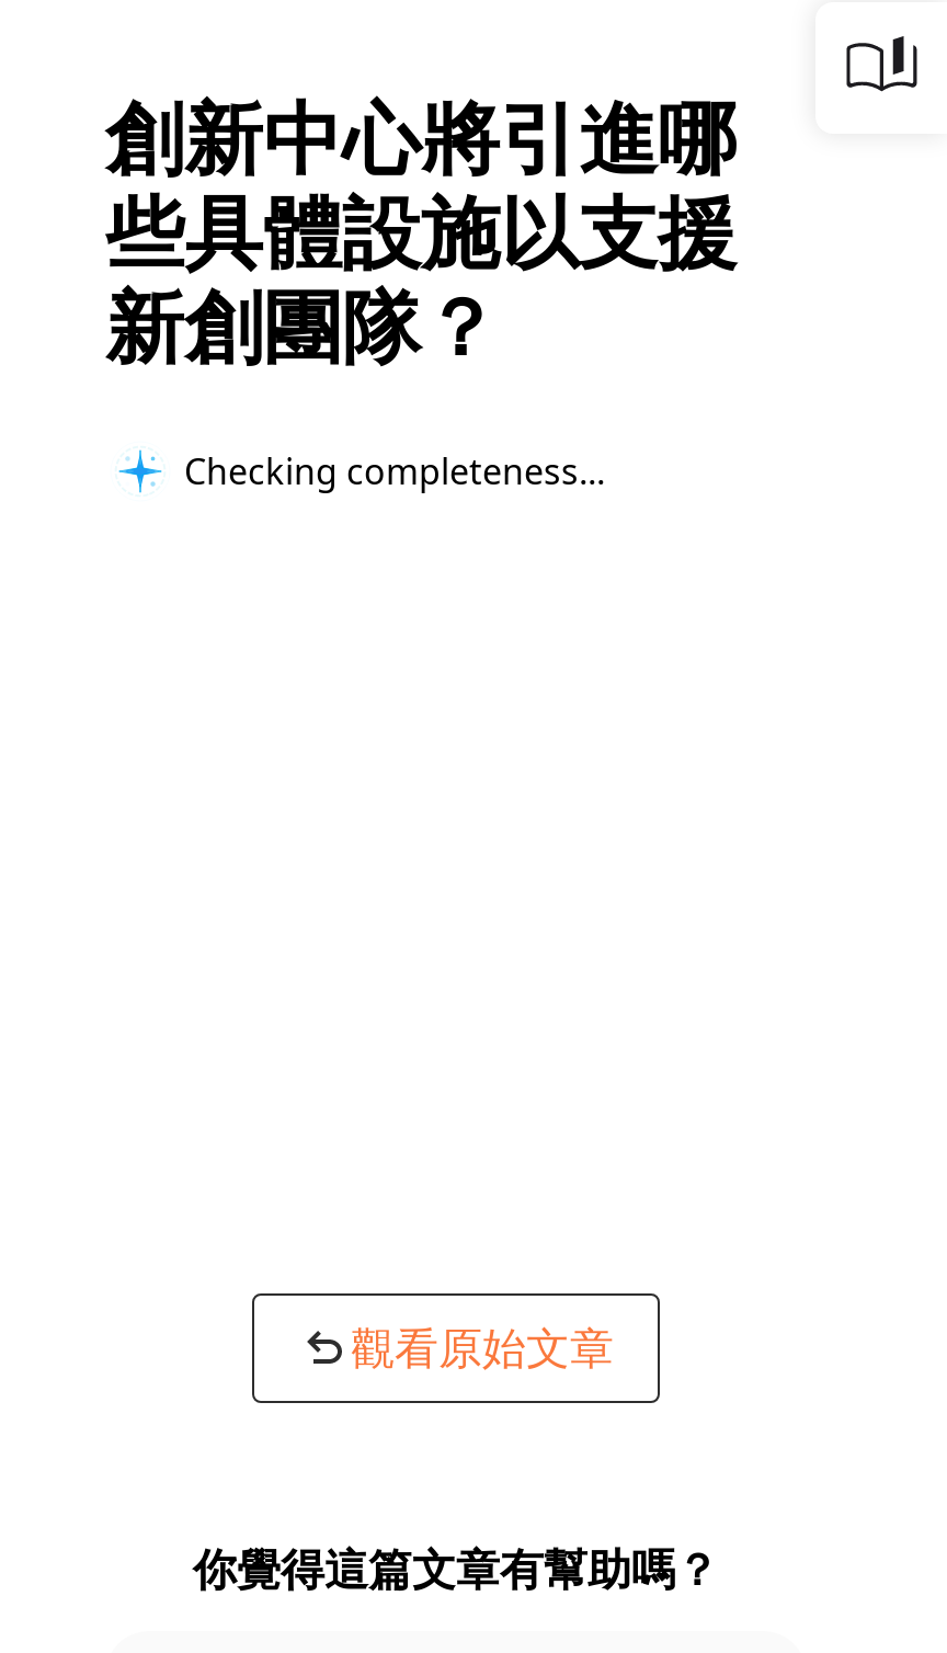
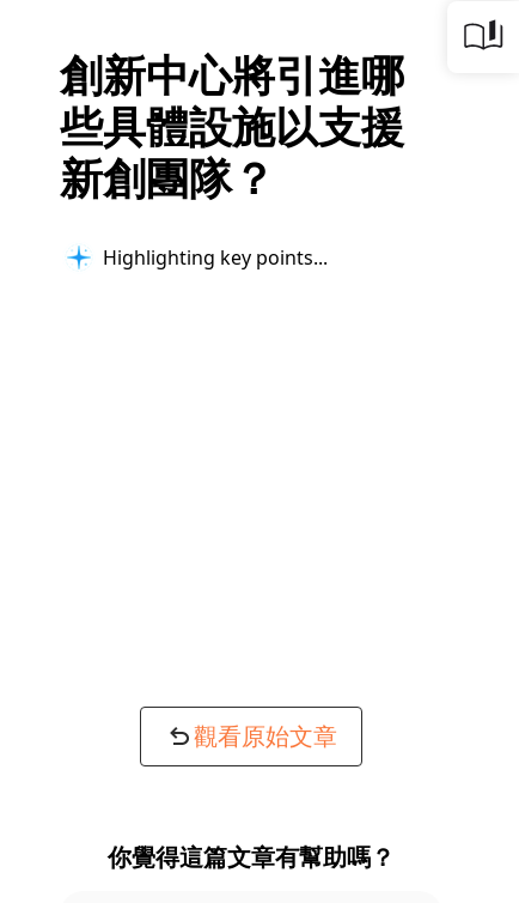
- Checking completeness...
+ Highlighting key points...
